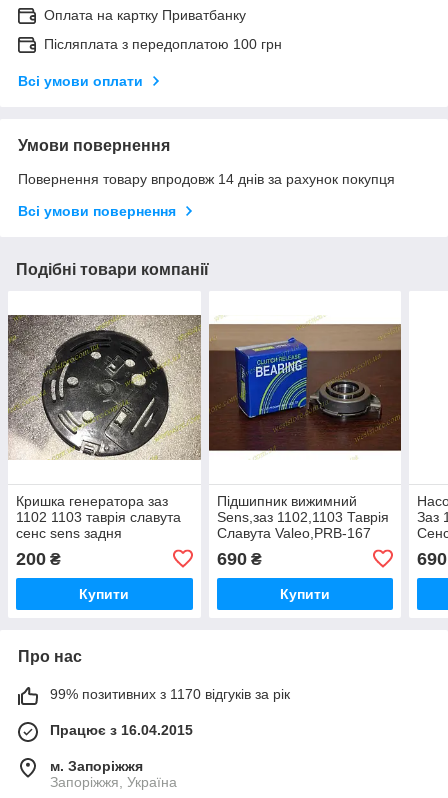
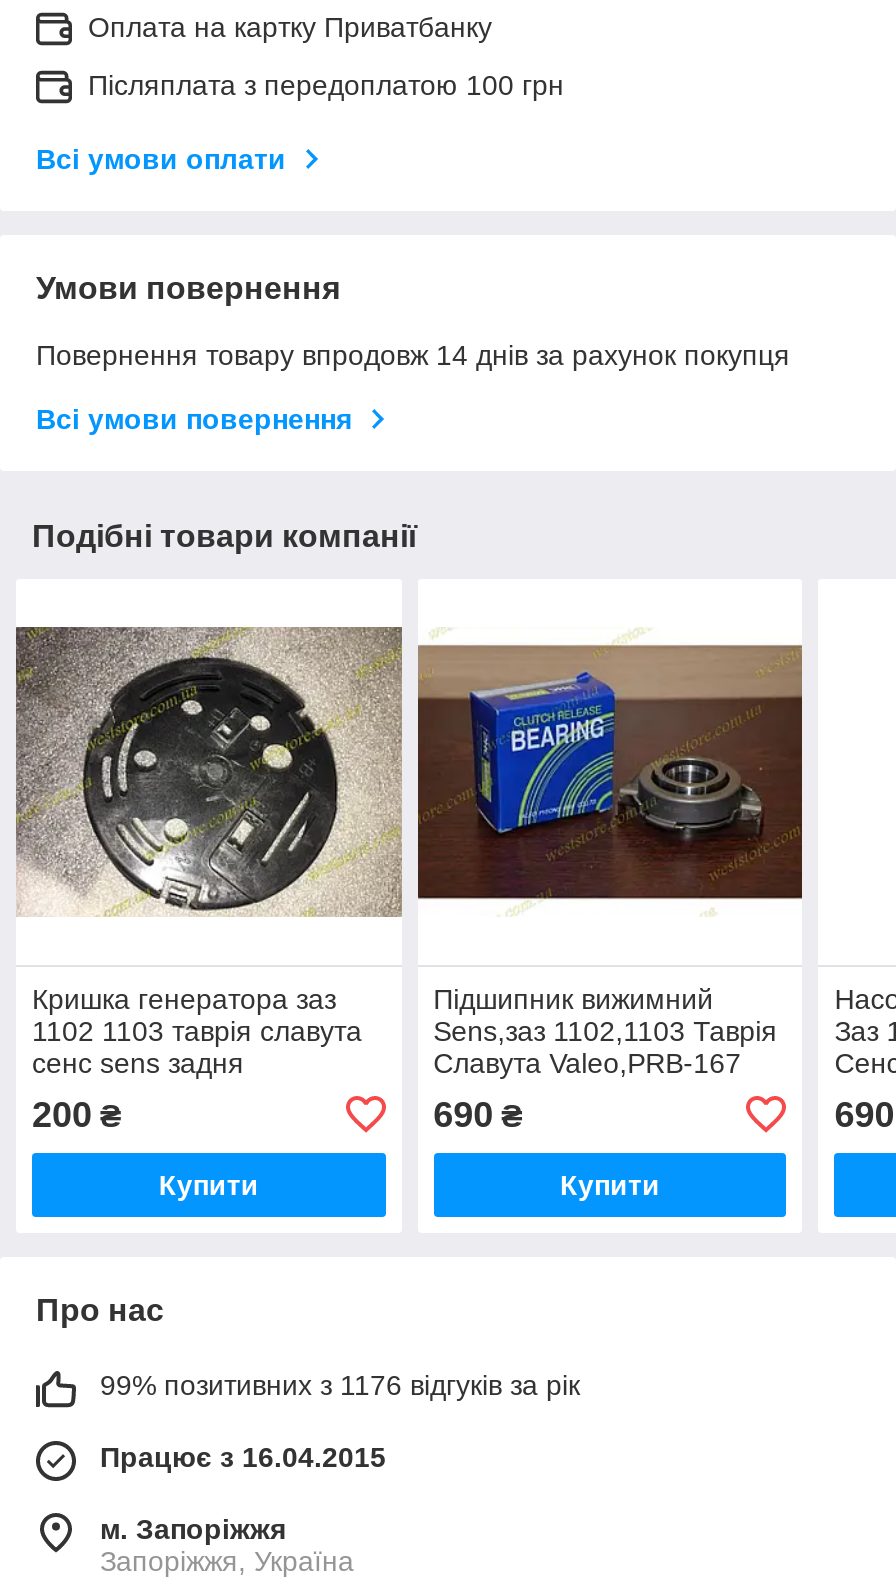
- 99% позитивних з 1170 відгуків за рік
+ 99% позитивних з 1176 відгуків за рік
